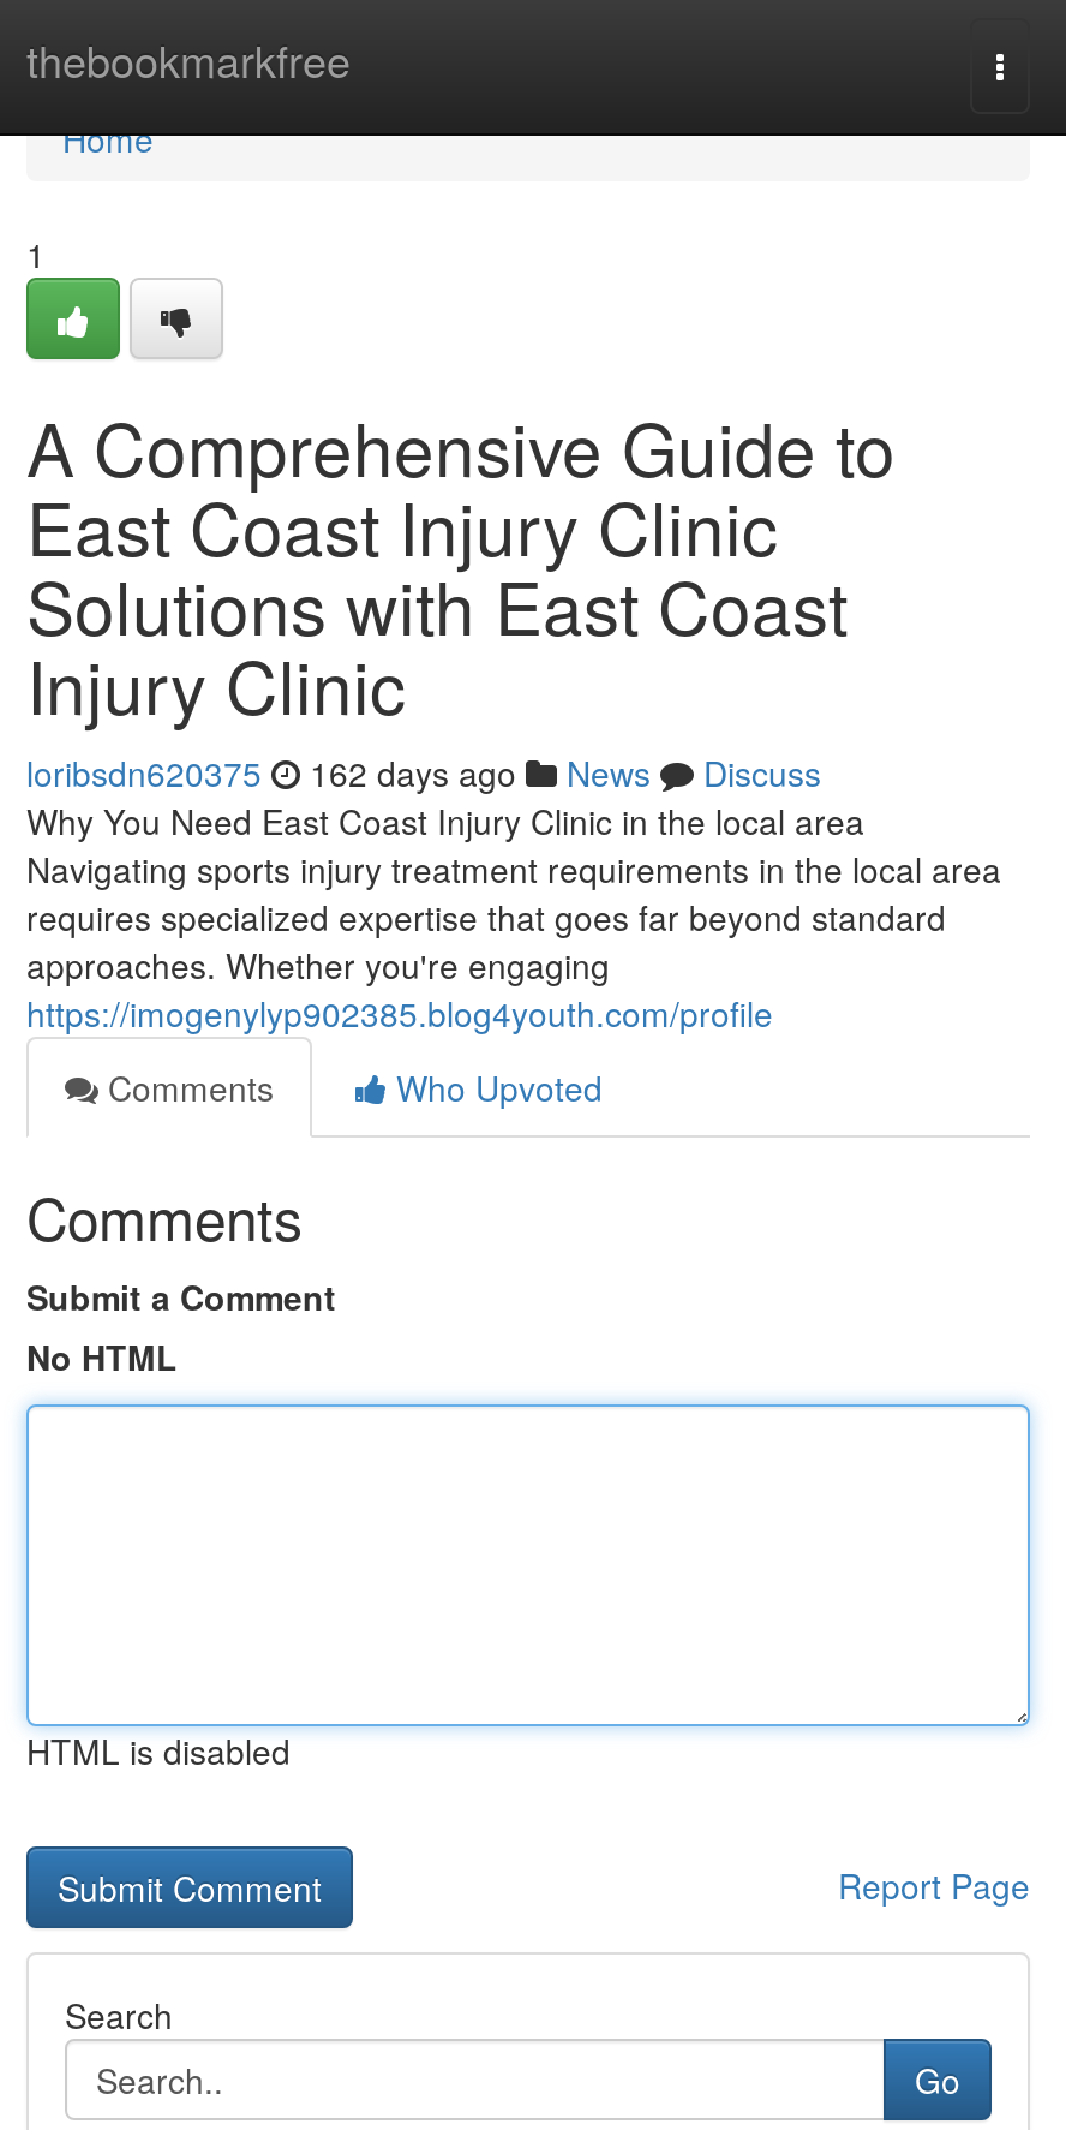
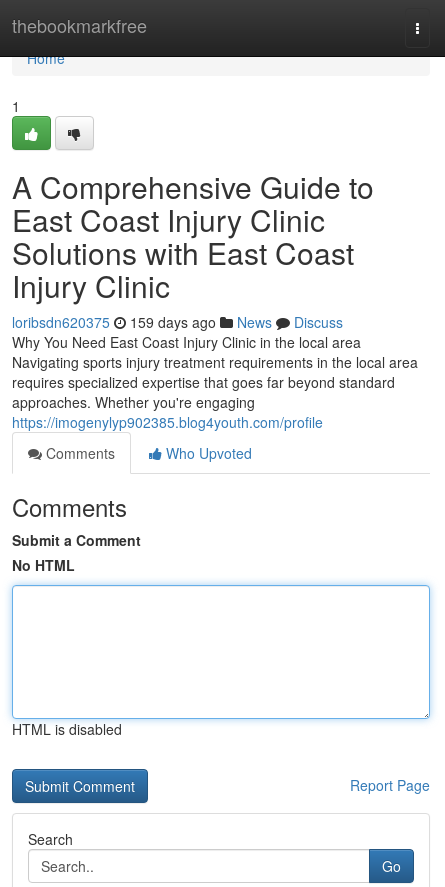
- loribsdn620375 162 days ago News Discuss
+ loribsdn620375 159 days ago News Discuss
